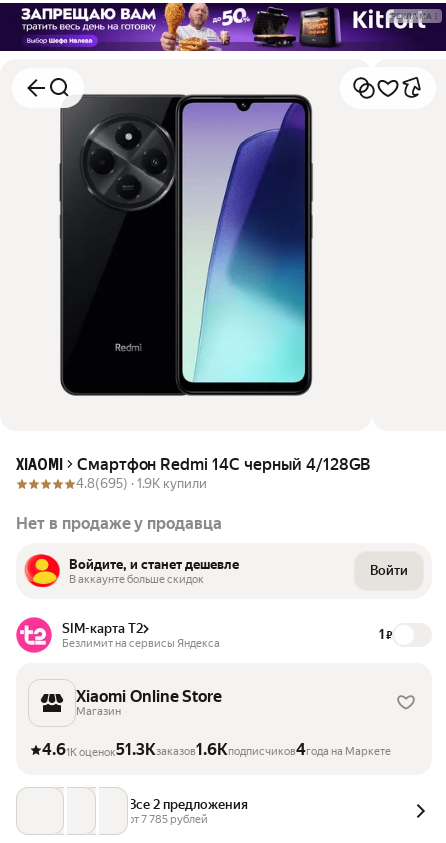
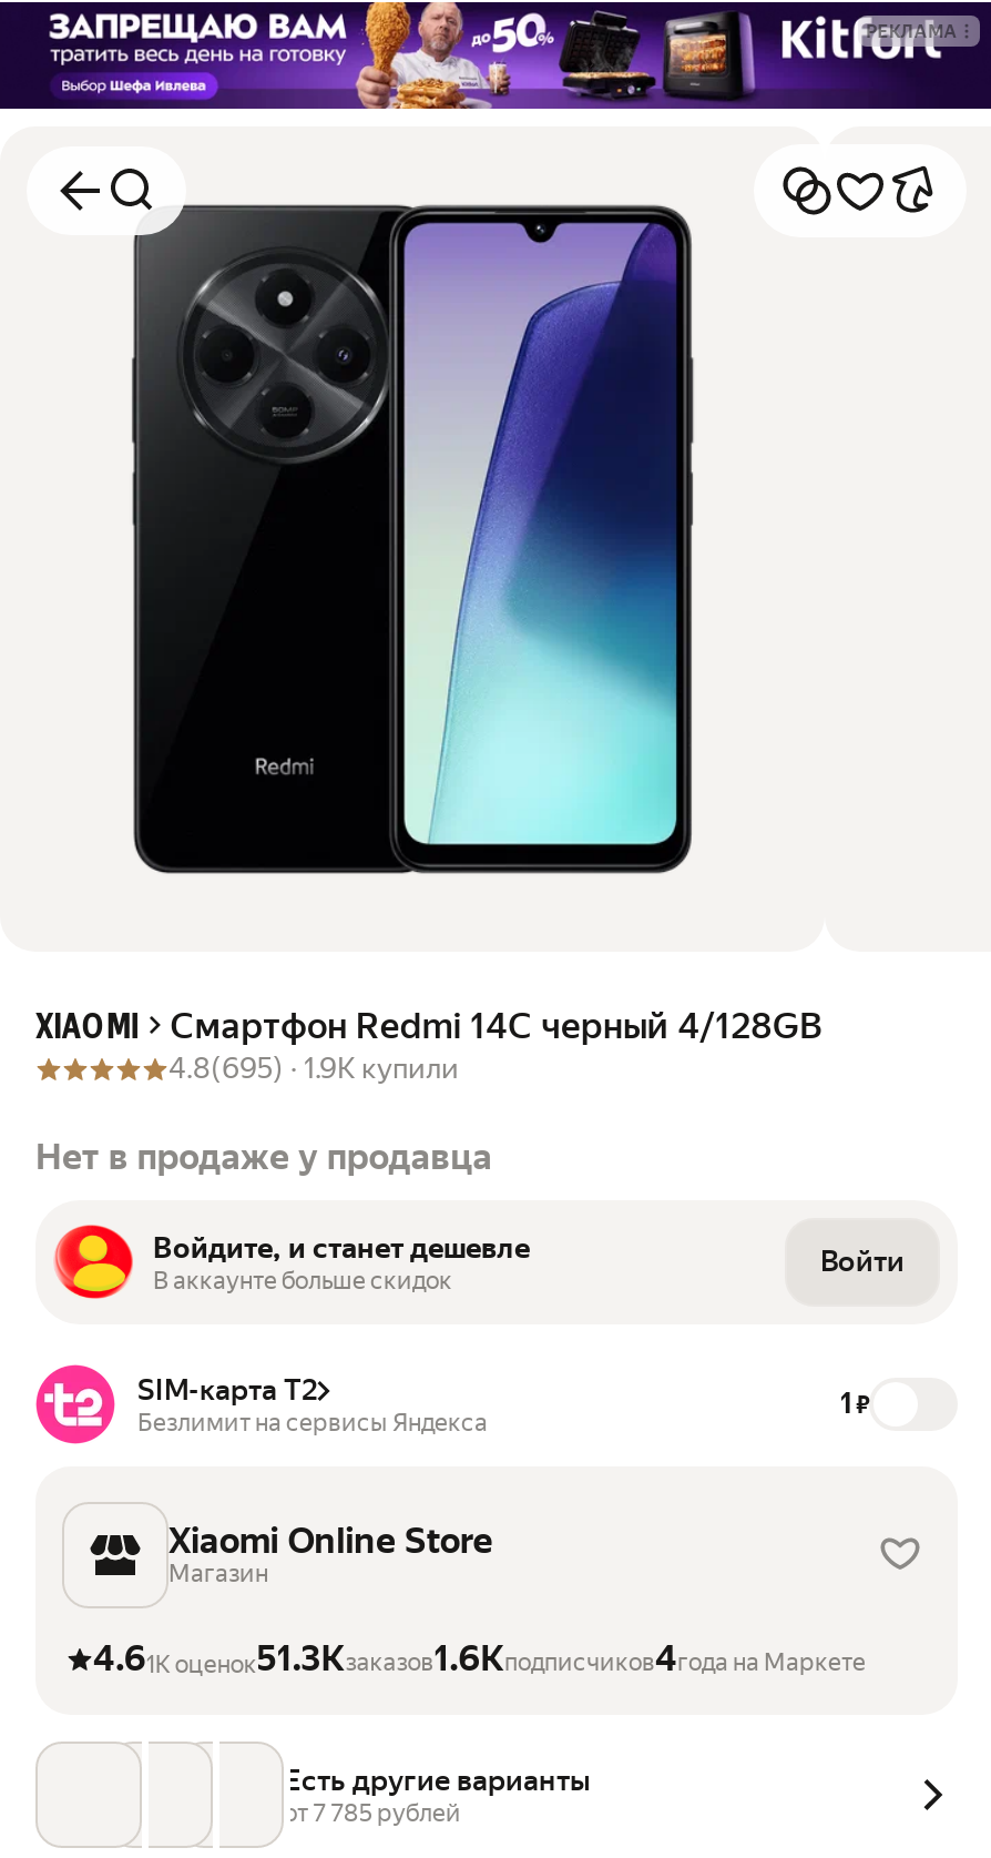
- Все 2 предложения
+ Есть другие варианты
